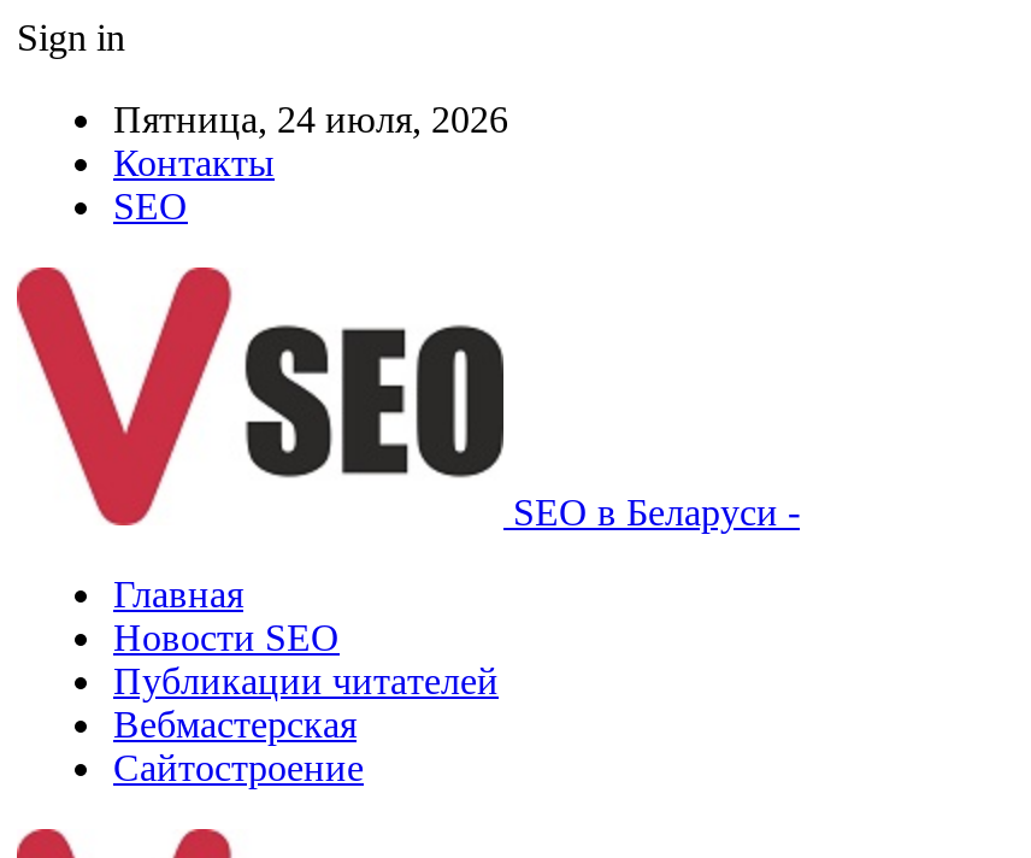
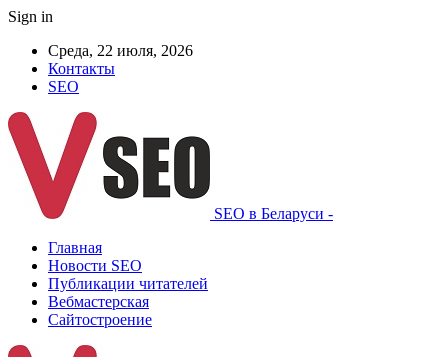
- Пятница, 24 июля, 2026
+ Среда, 22 июля, 2026
